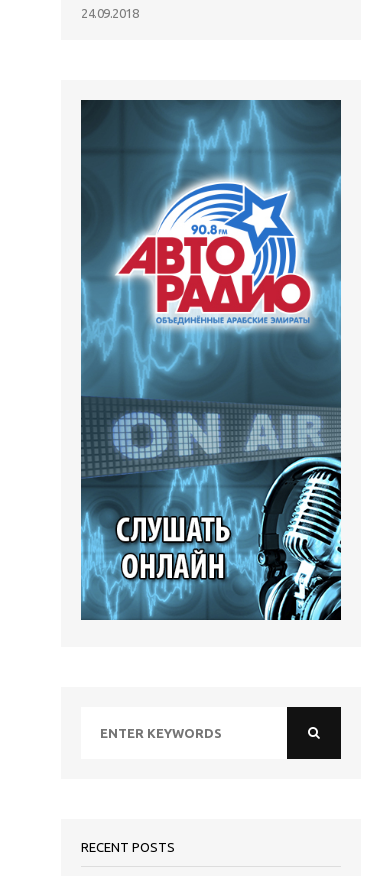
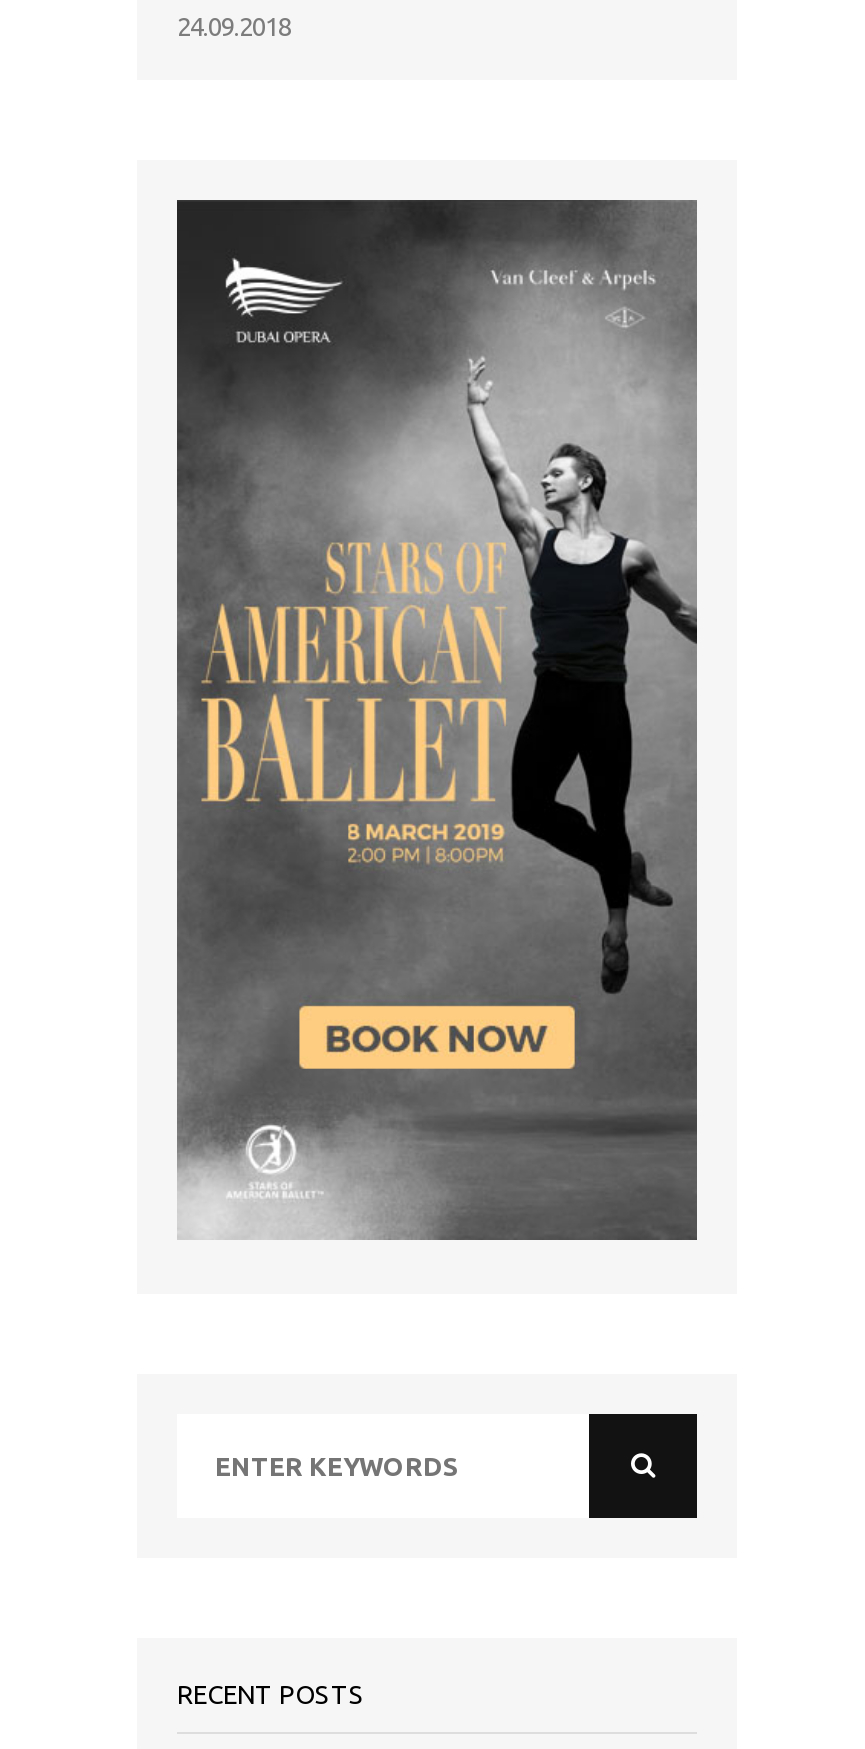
- [image]
+ [image]
